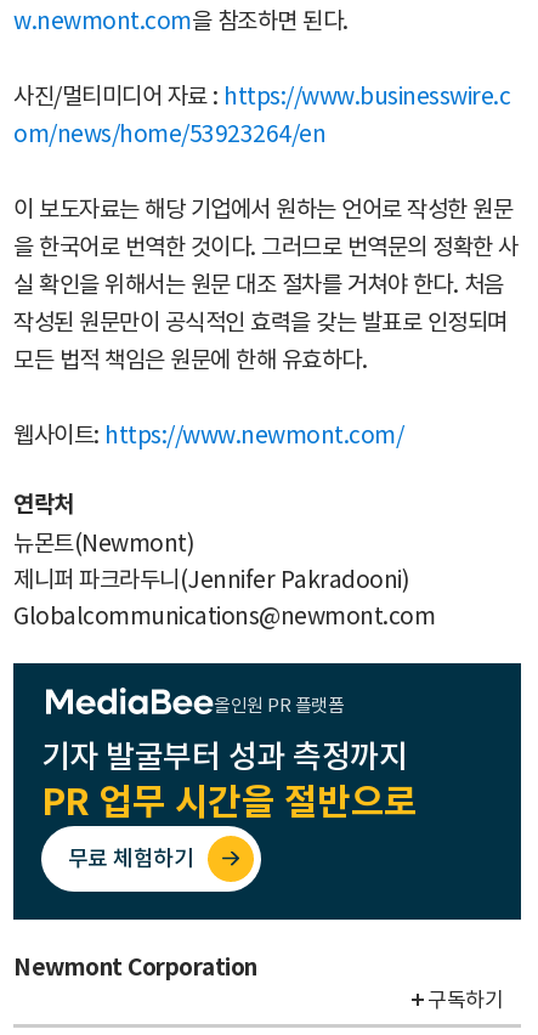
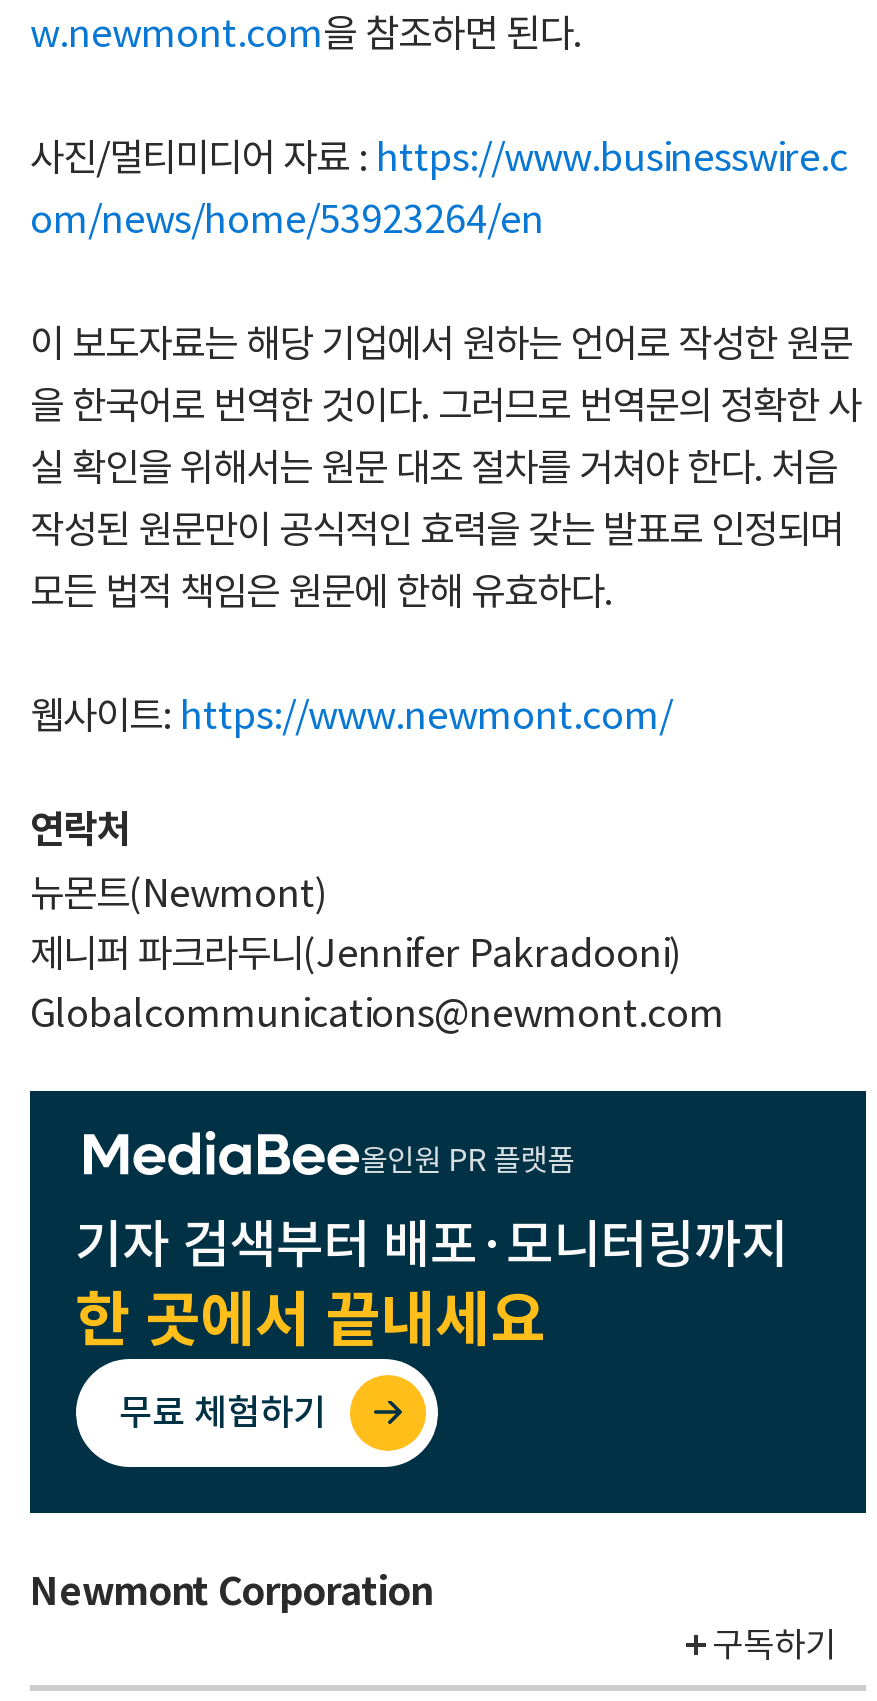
- 기자 발굴부터 성과 측정까지
- PR 업무 시간을 절반으로
+ 기자 검색부터 배포·모니터링까지
+ 한 곳에서 끝내세요
